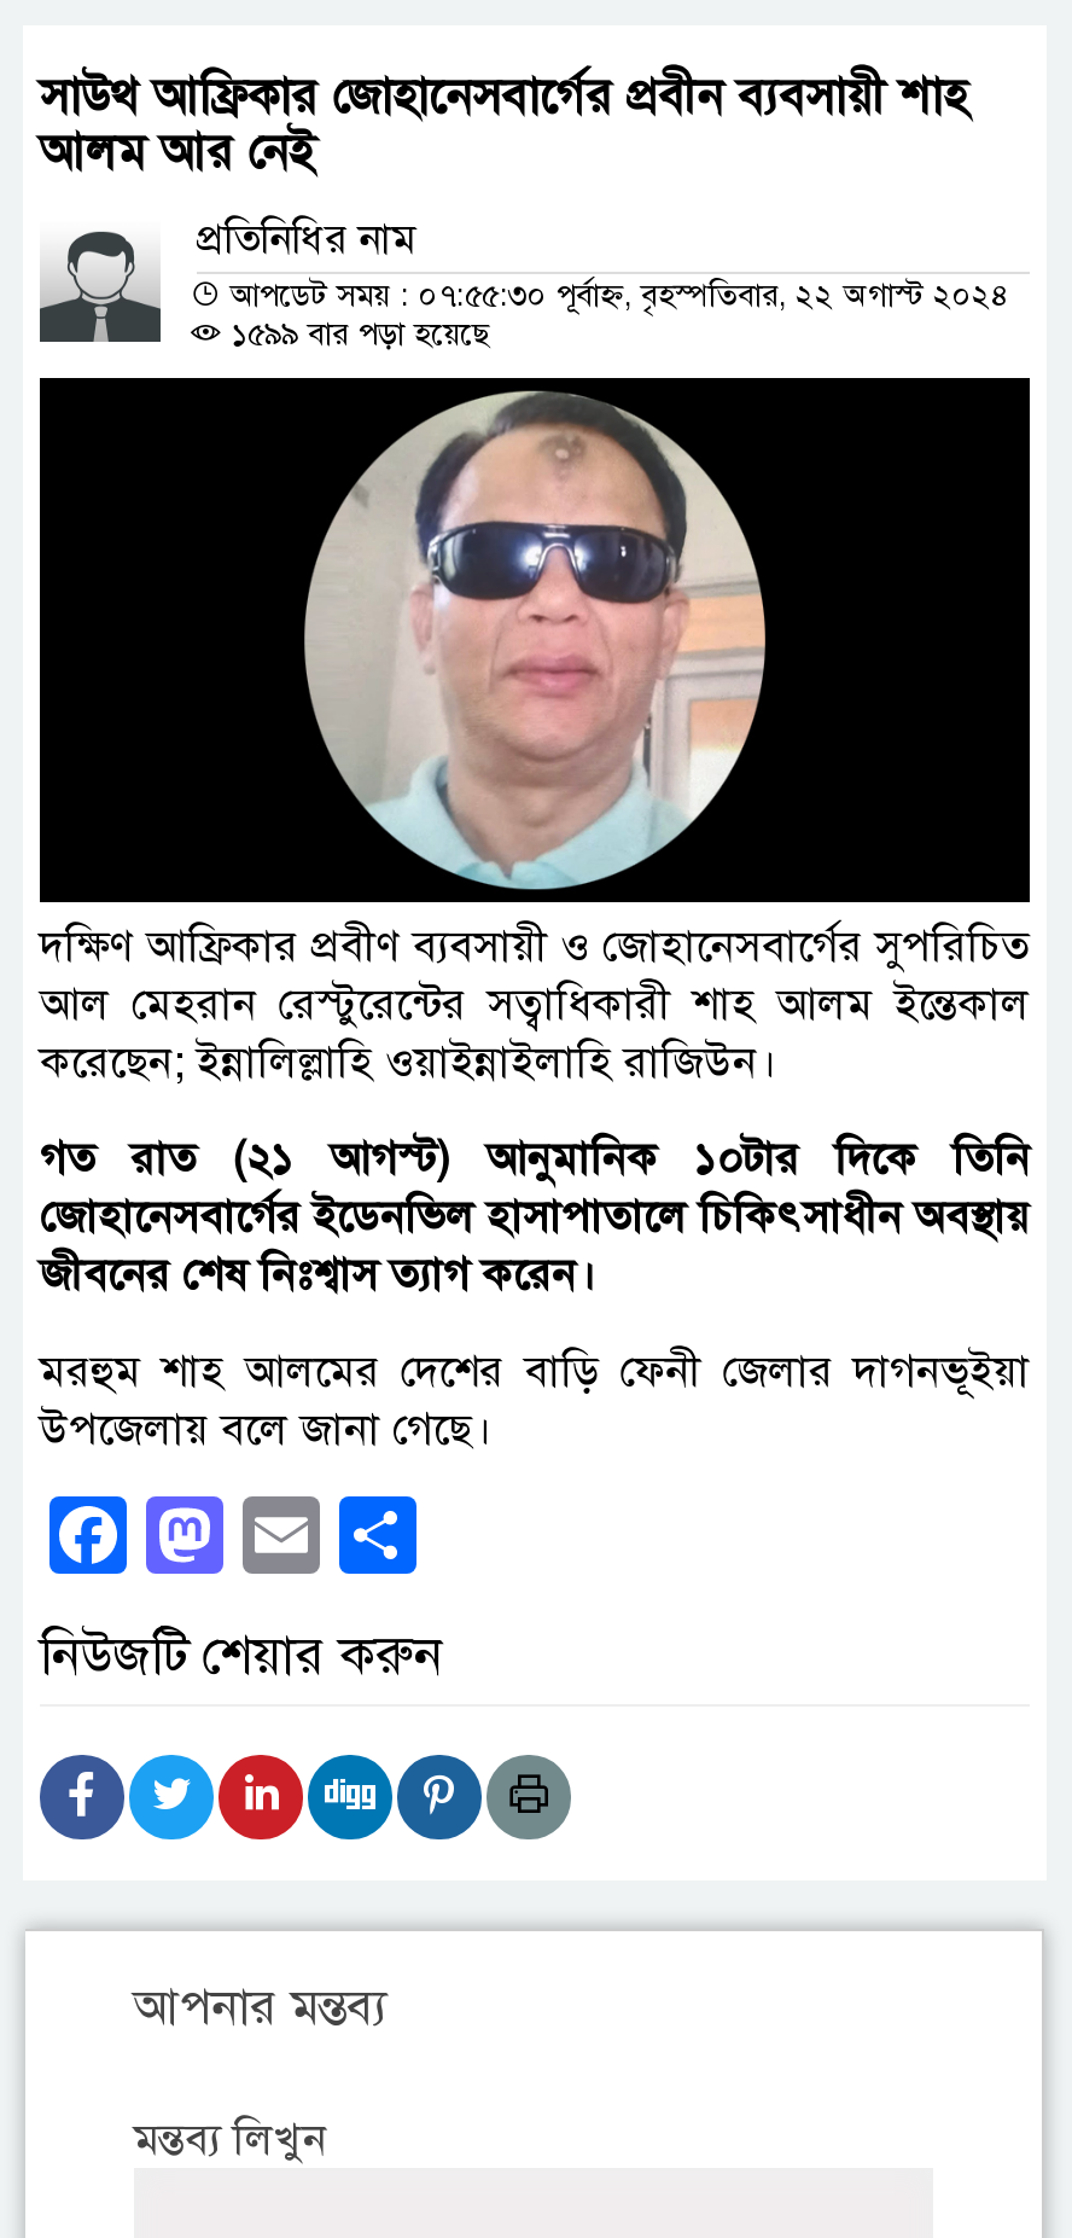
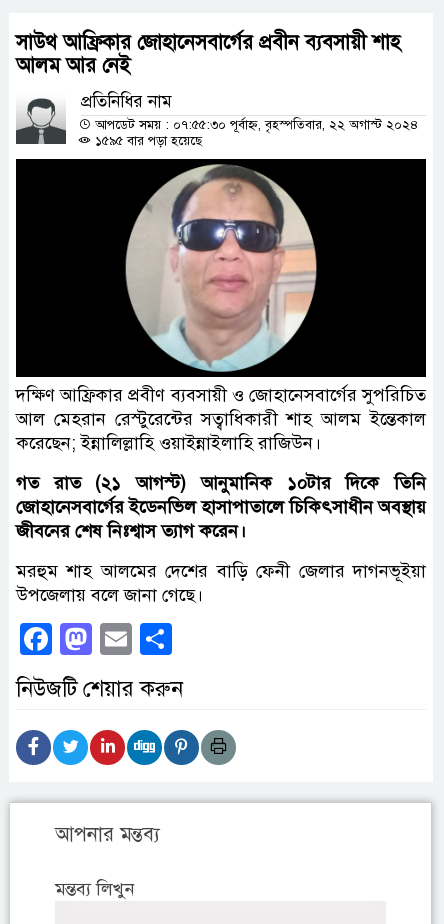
- ১৫৯৯ বার পড়া হয়েছে
+ ১৫৯৫ বার পড়া হয়েছে
